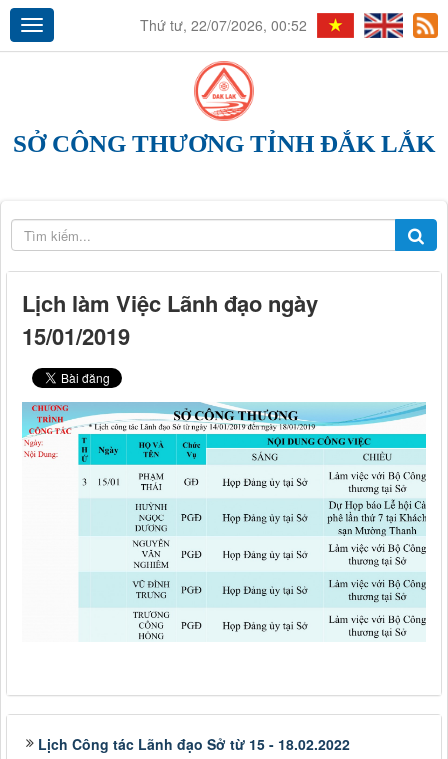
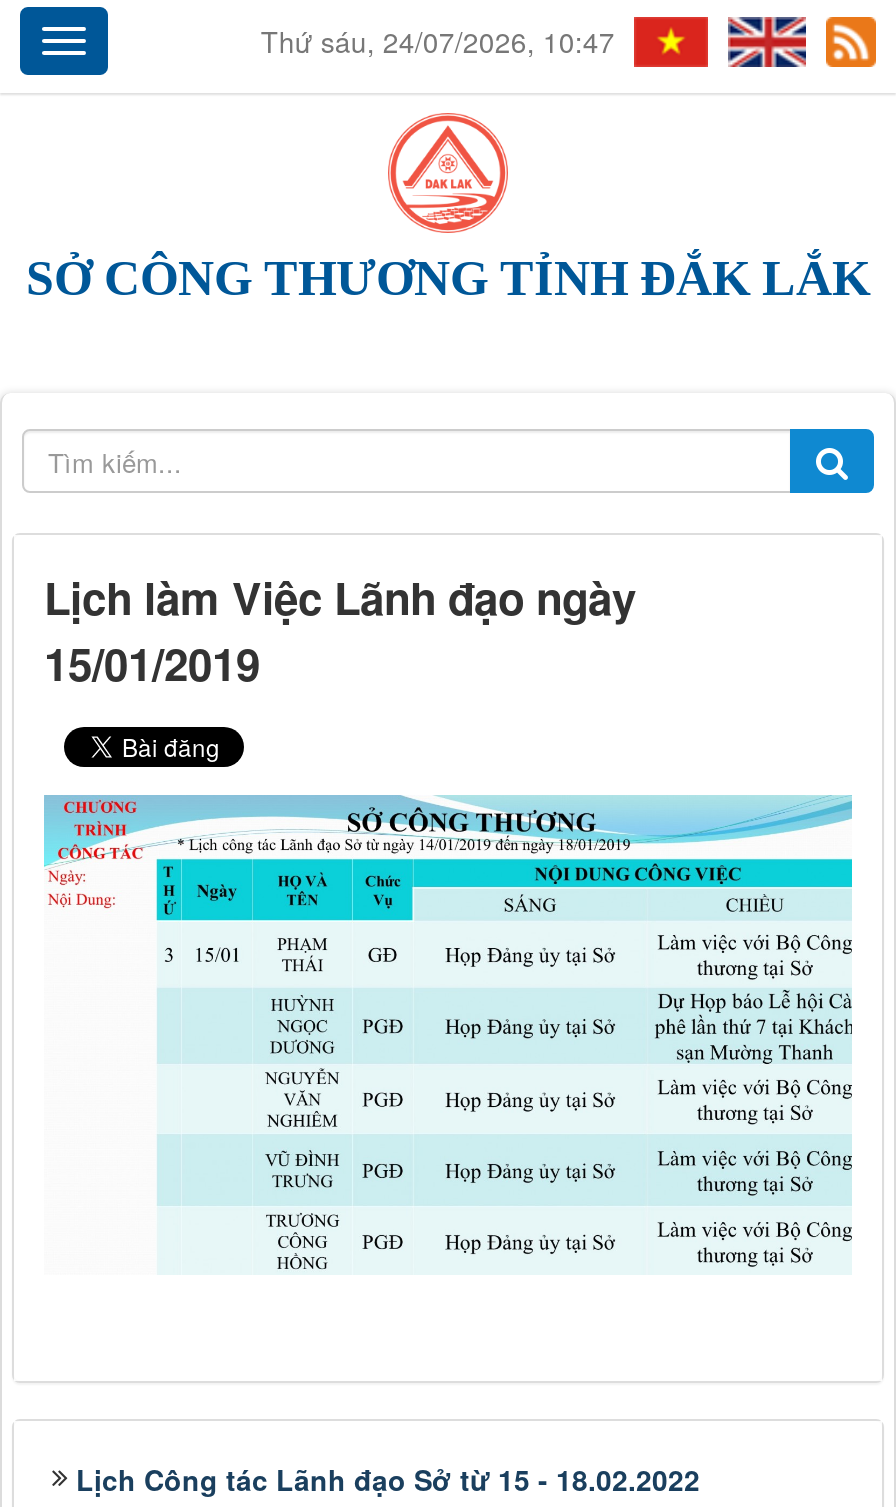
- Thứ tư, 22/07/2026, 00:52
+ Thứ sáu, 24/07/2026, 10:47
